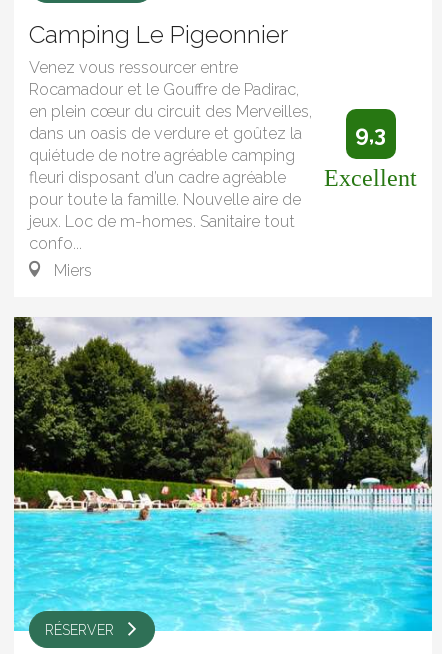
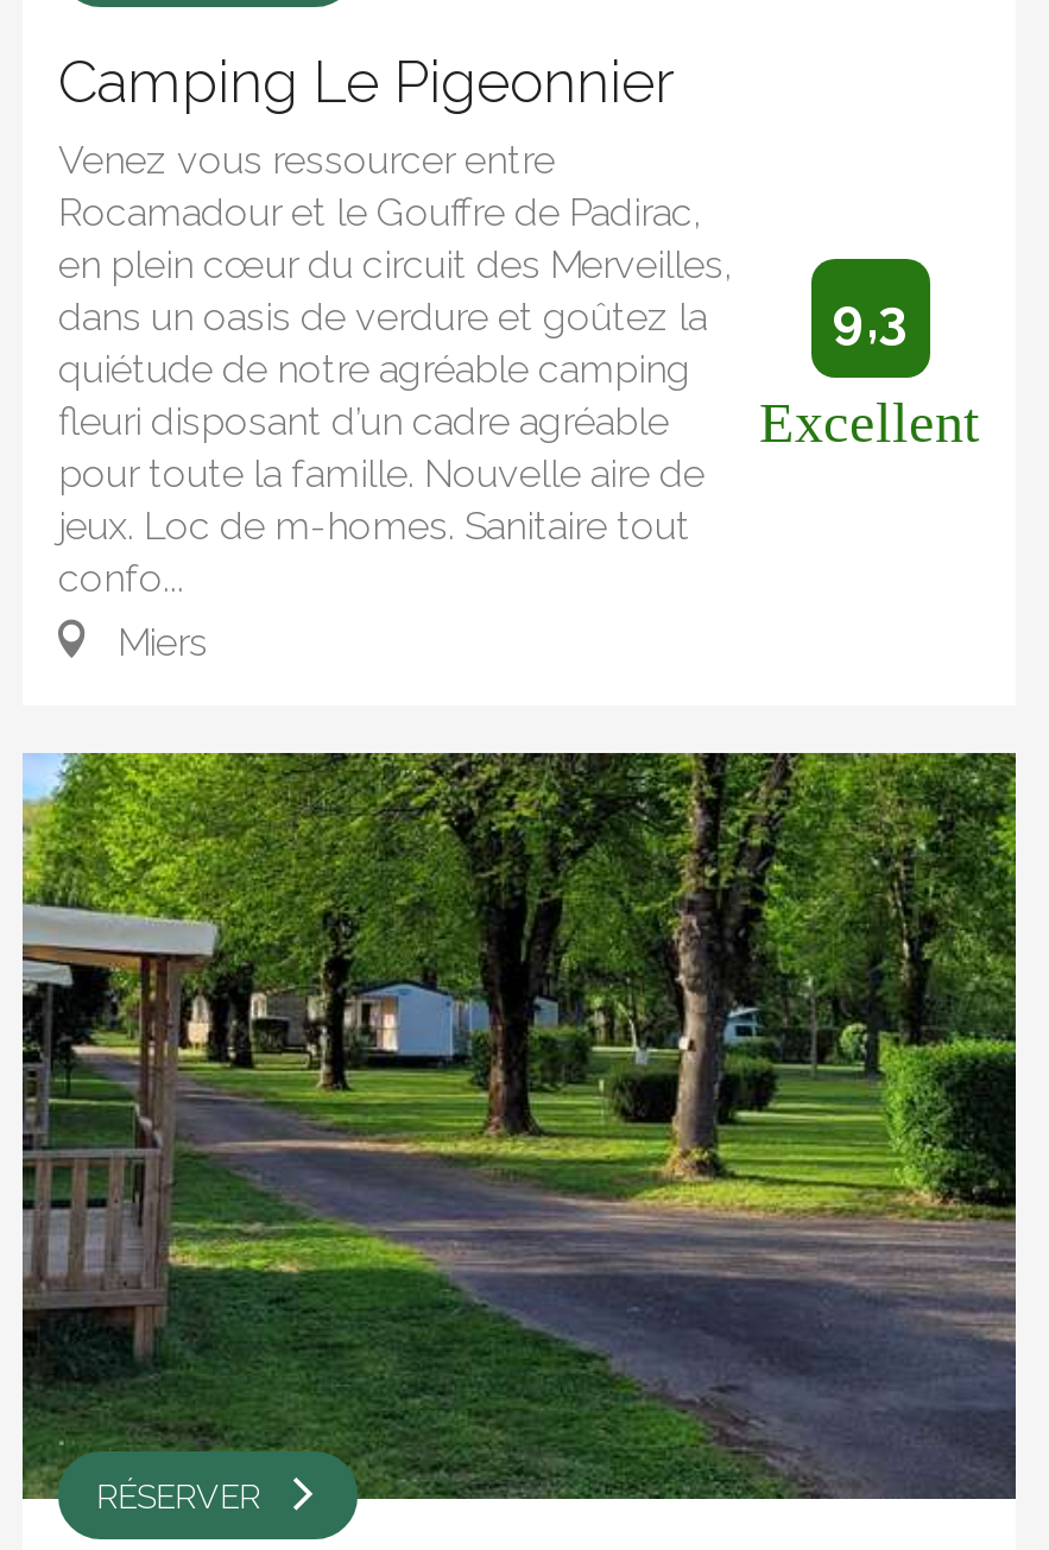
- [image]
+ [image]
